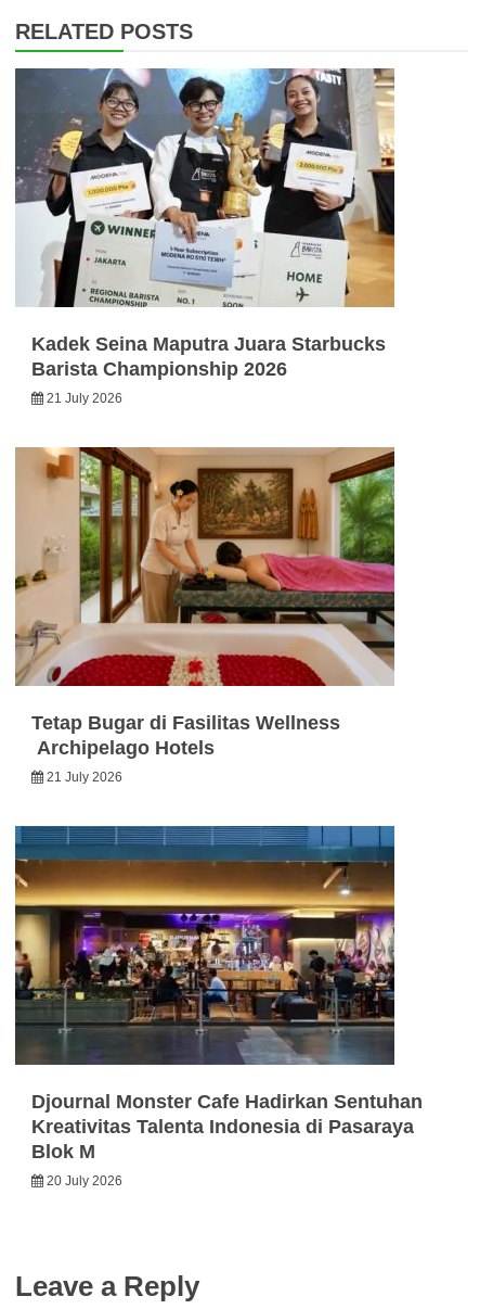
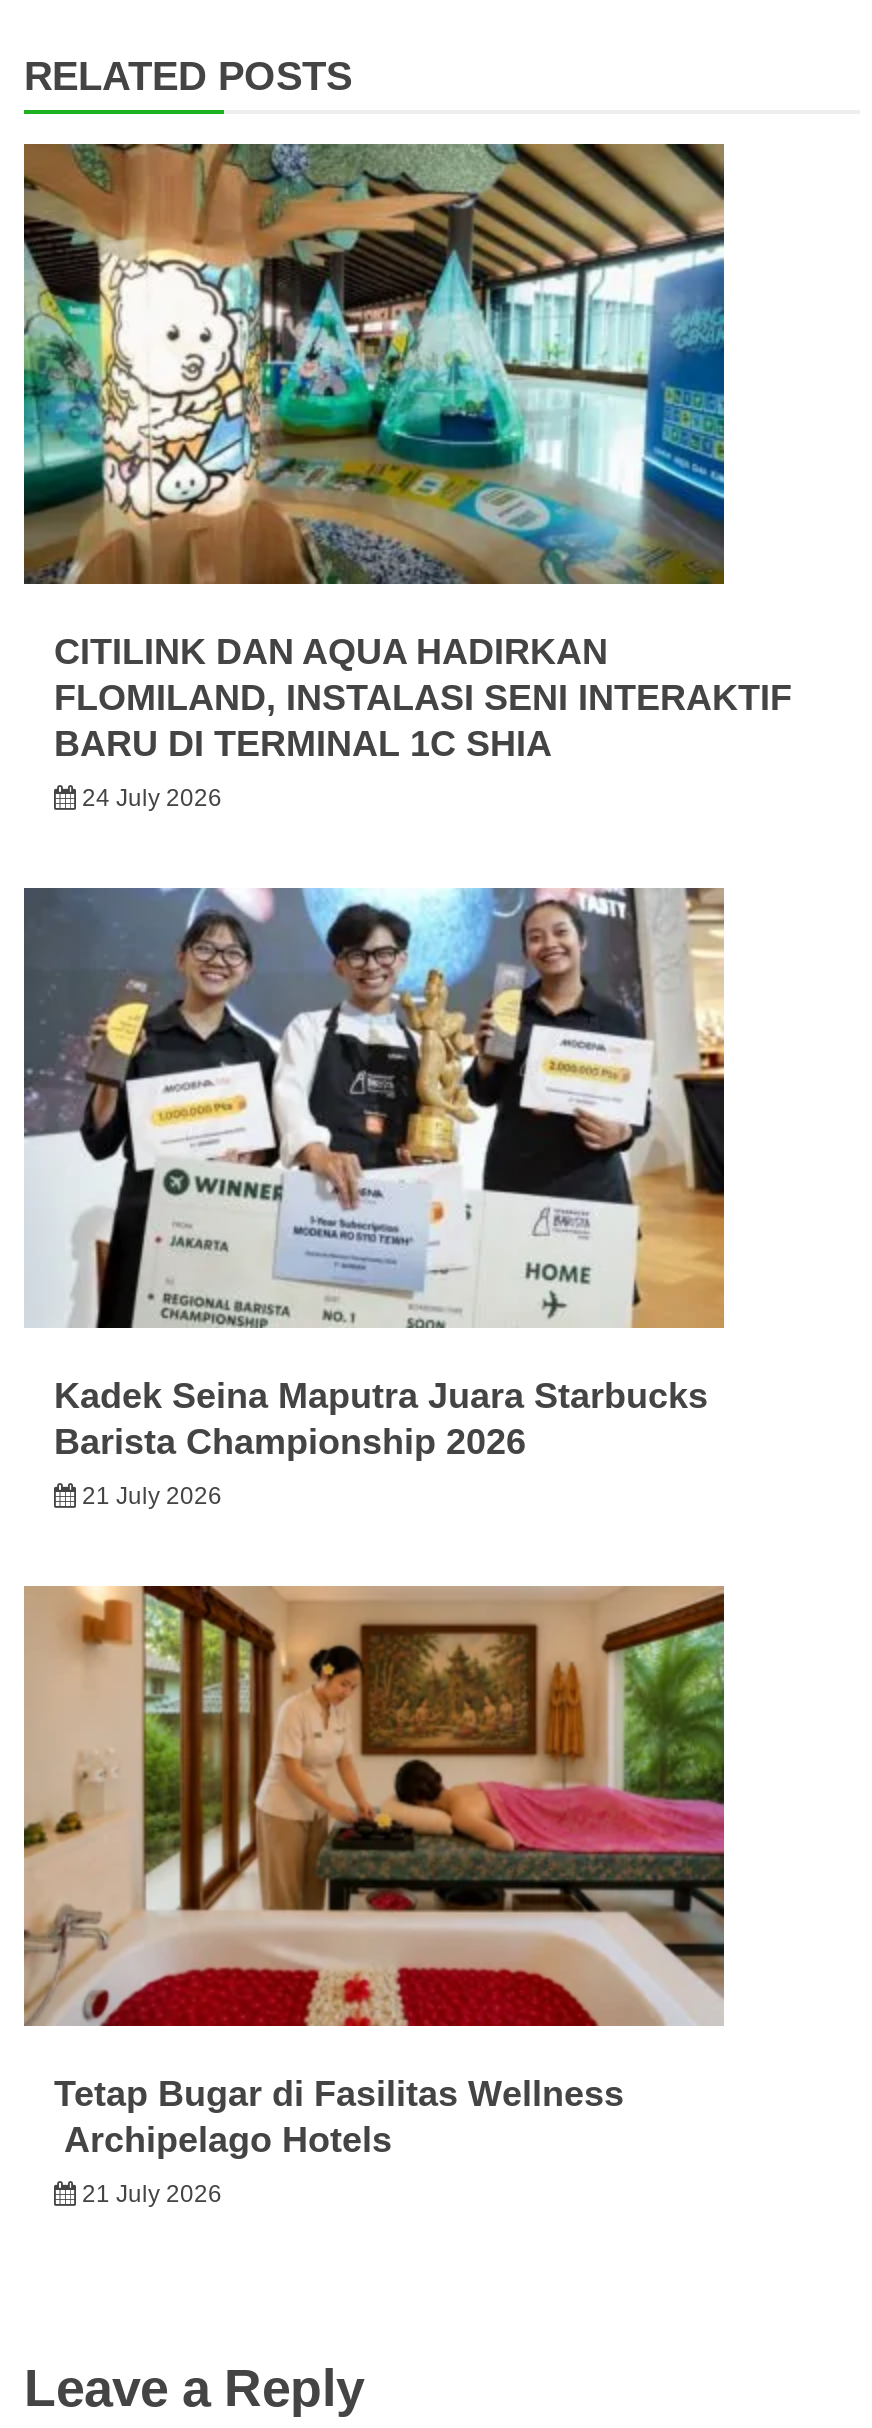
+ [image]
+ CITILINK DAN AQUA HADIRKAN
+ FLOMILAND, INSTALASI SENI INTERAKTIF
+ BARU DI TERMINAL 1C SHIA
+ 24 July 2026

moved down: [image] | Kadek Seina Maputra Juara Starbucks | Barista Championship 2026 | 21 July 2026 | Tetap Bugar di Fasilitas Wellness | Archipelago Hotels | 21 July 2026

- [image]
- Djournal Monster Cafe Hadirkan Sentuhan
- Kreativitas Talenta Indonesia di Pasaraya
- Blok M
- 20 July 2026
